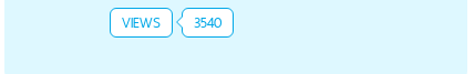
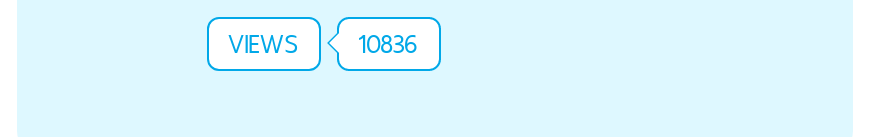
- VIEWS 3540
+ VIEWS 10836
